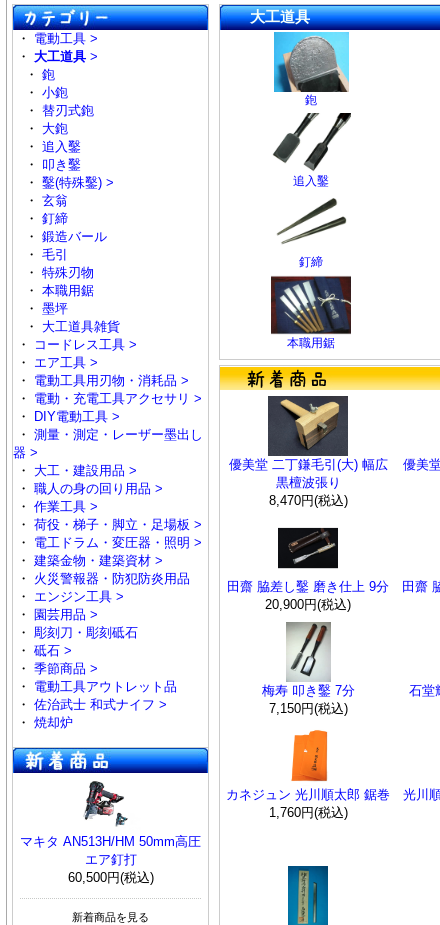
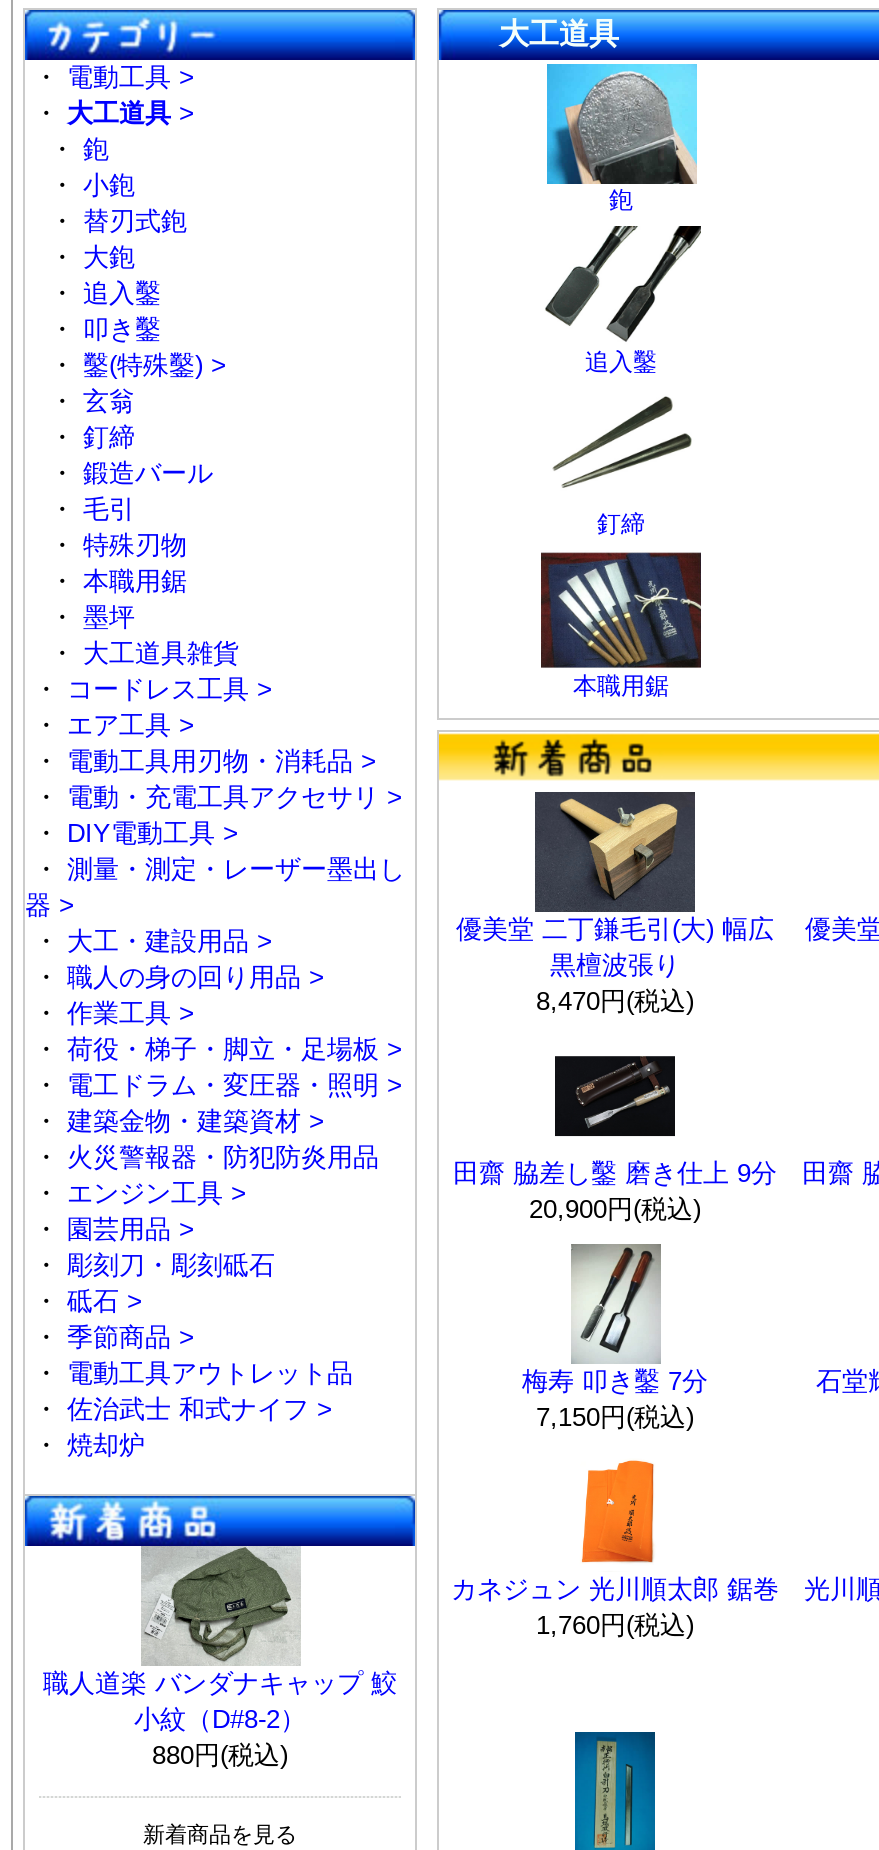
- [image]
- マキタ AN513H/HM 50mm高圧
- エア釘打
- 60,500円(税込)
+ [image]
+ 職人道楽 バンダナキャップ 鮫
+ 小紋（D#8-2）
+ 880円(税込)
